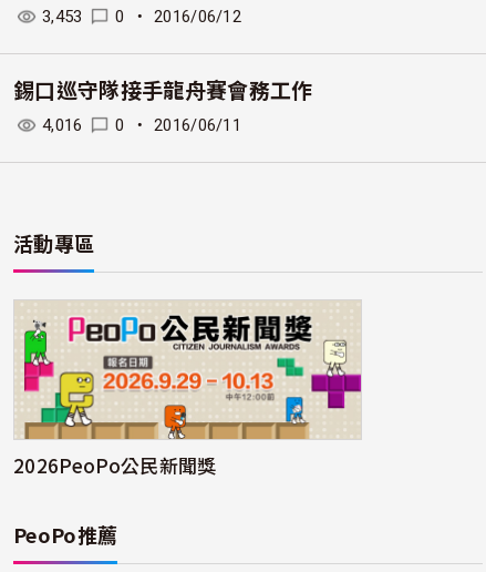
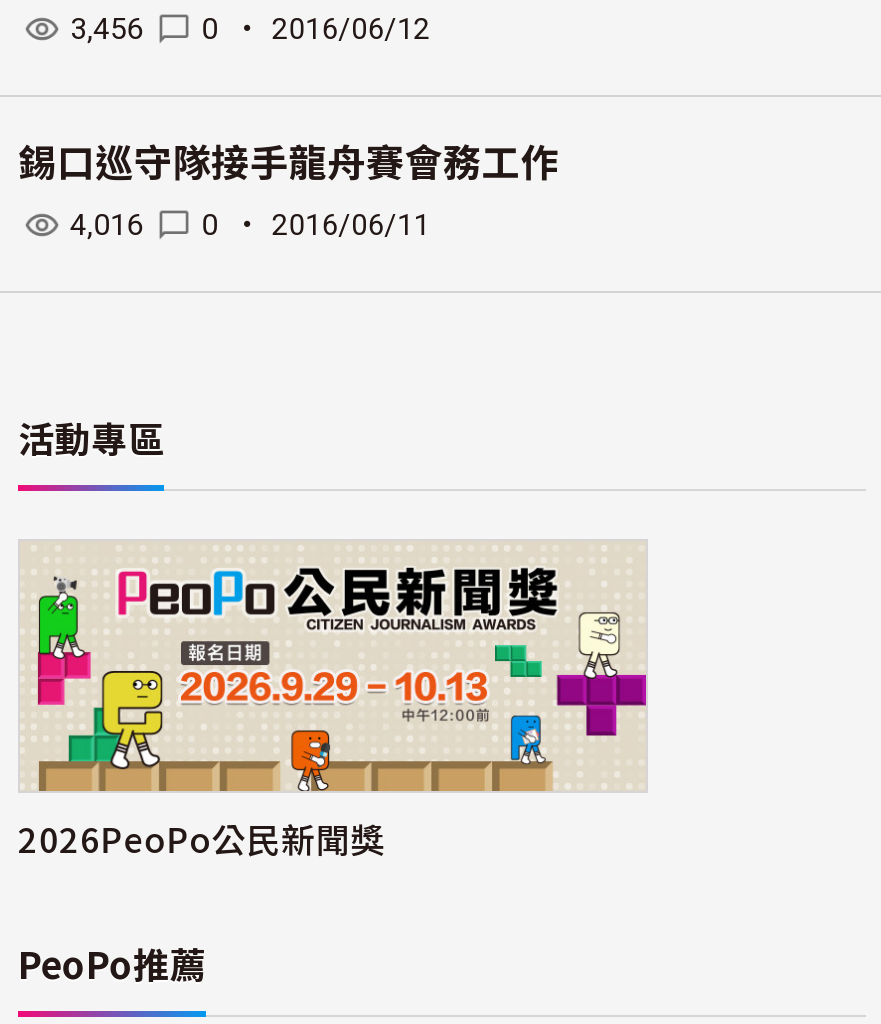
- 3,453 0 ・2016/06/12
+ 3,456 0 ・2016/06/12
